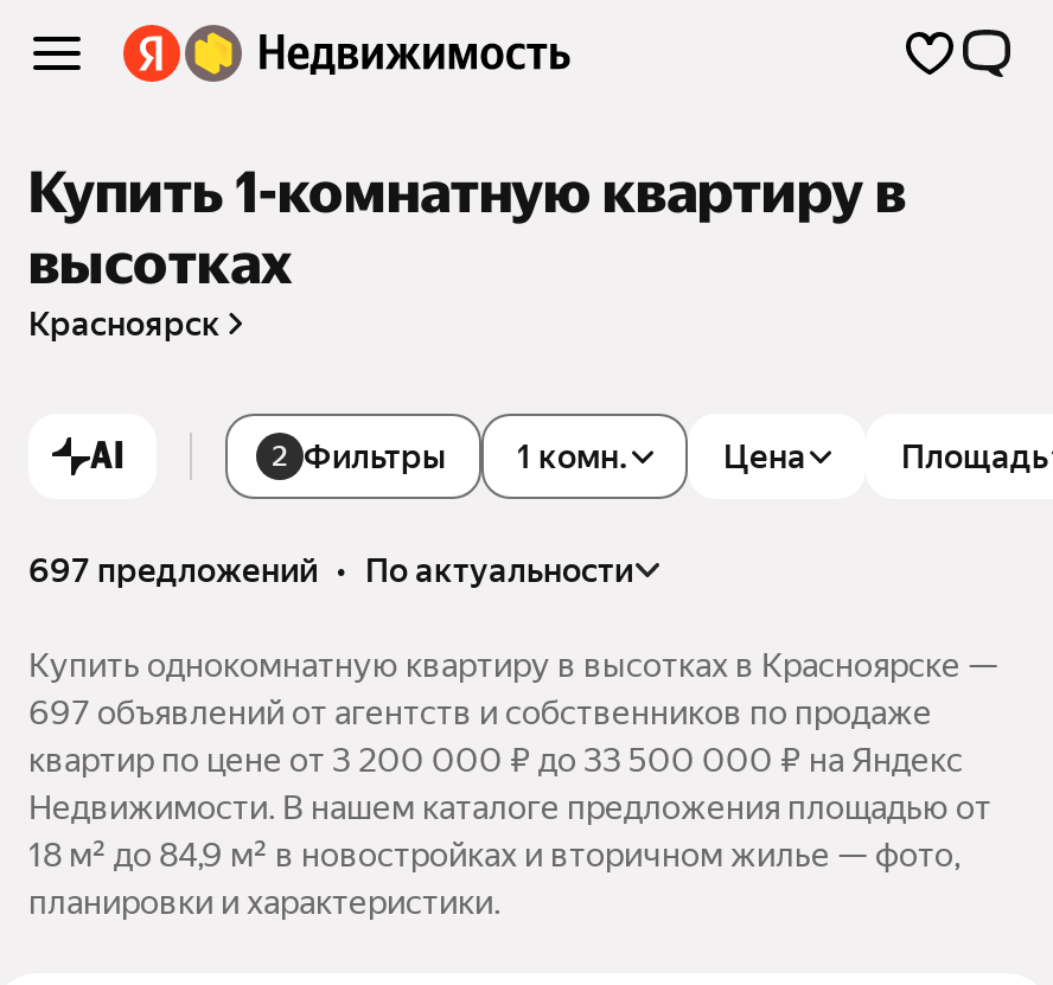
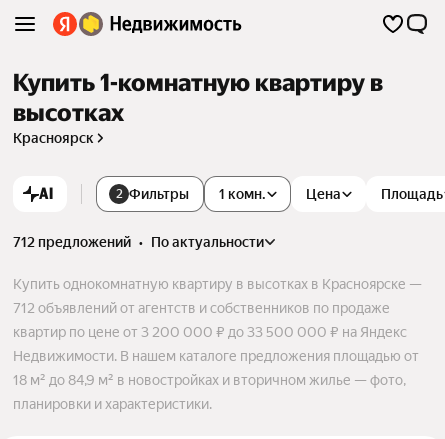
- 697 предложений • по актуальности
+ 712 предложений • по актуальности

- 697 объявлений от агентств и собственников по продаже
+ 712 объявлений от агентств и собственников по продаже
